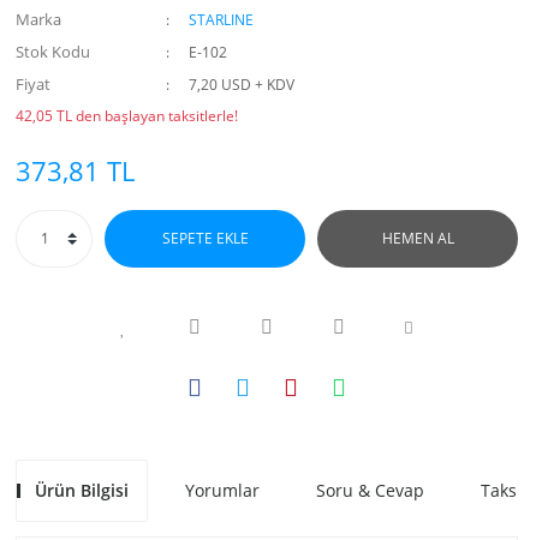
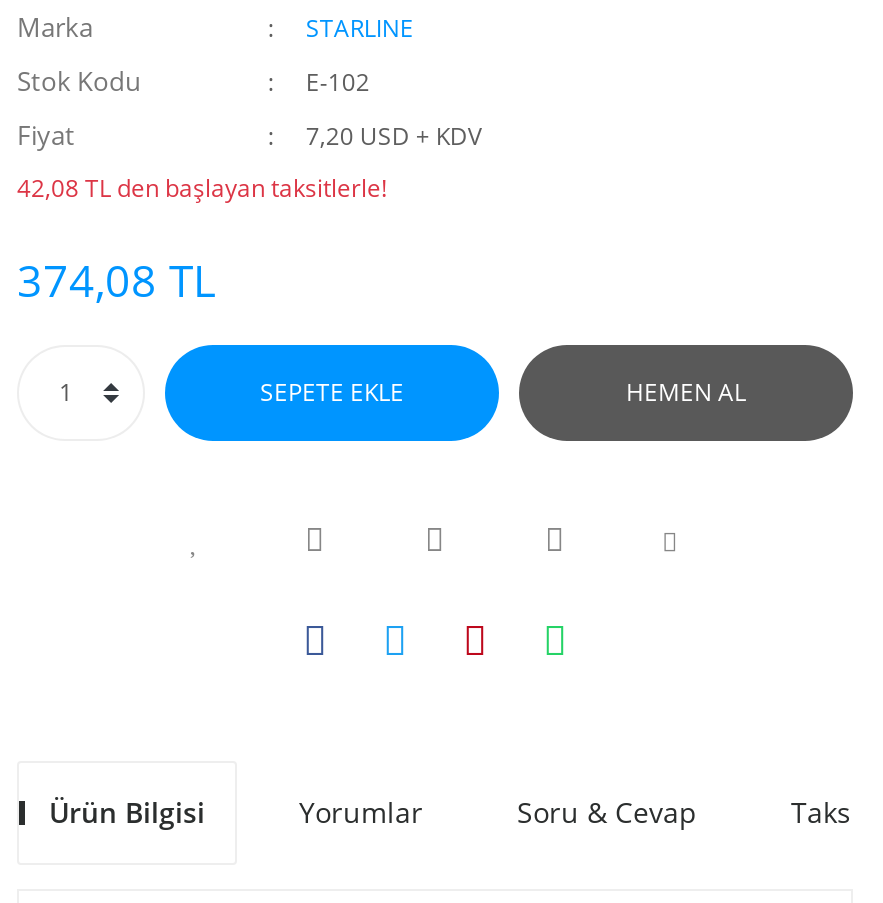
- 42,05 TL den başlayan taksitlerle!
+ 42,08 TL den başlayan taksitlerle!

- 373,81 TL
+ 374,08 TL
